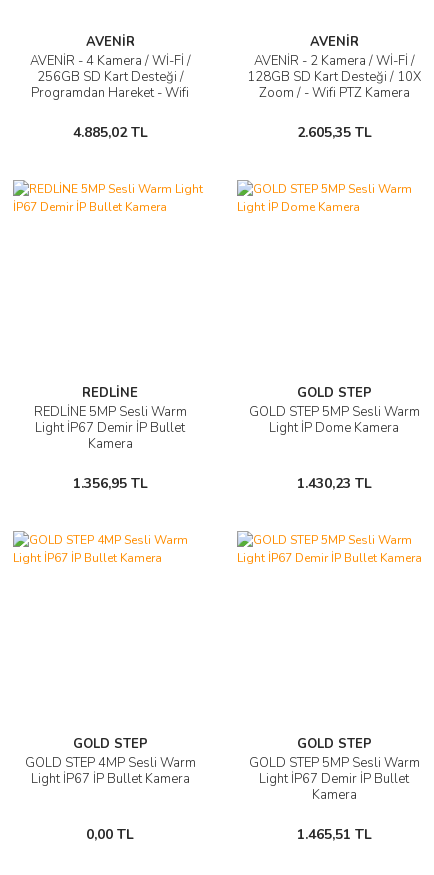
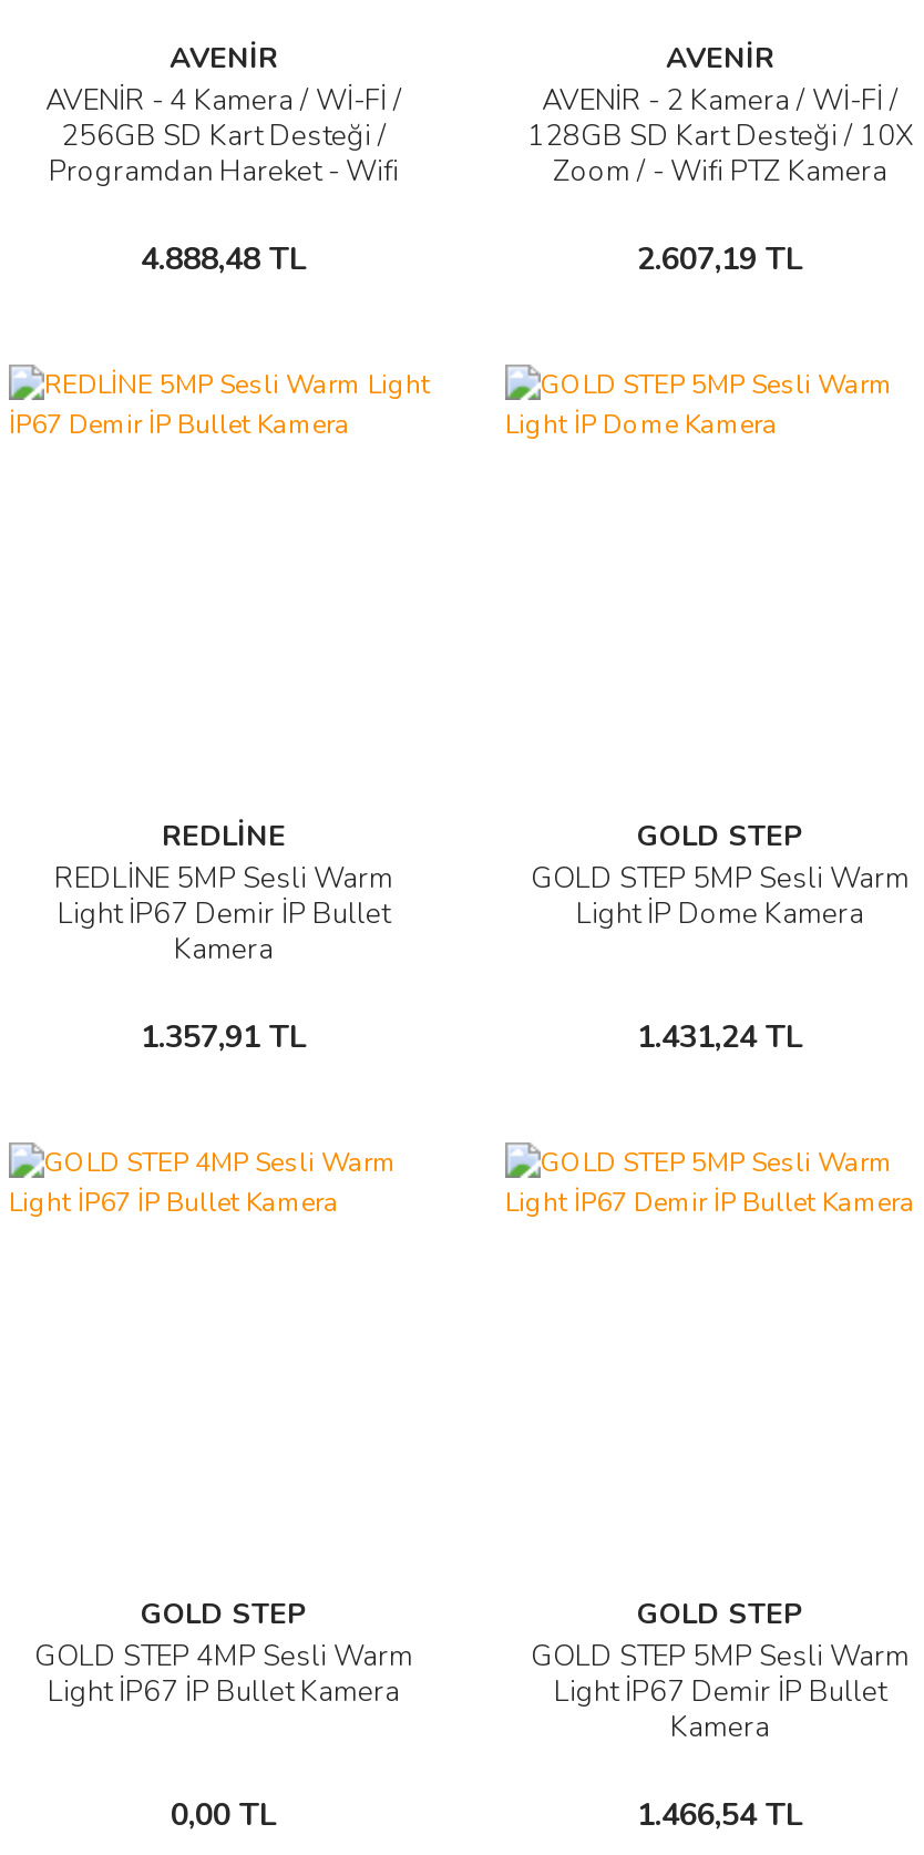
- 4.885,02 TL
+ 4.888,48 TL

- 2.605,35 TL
+ 2.607,19 TL

- 1.356,95 TL
+ 1.357,91 TL

- 1.430,23 TL
+ 1.431,24 TL

- 1.465,51 TL
+ 1.466,54 TL
